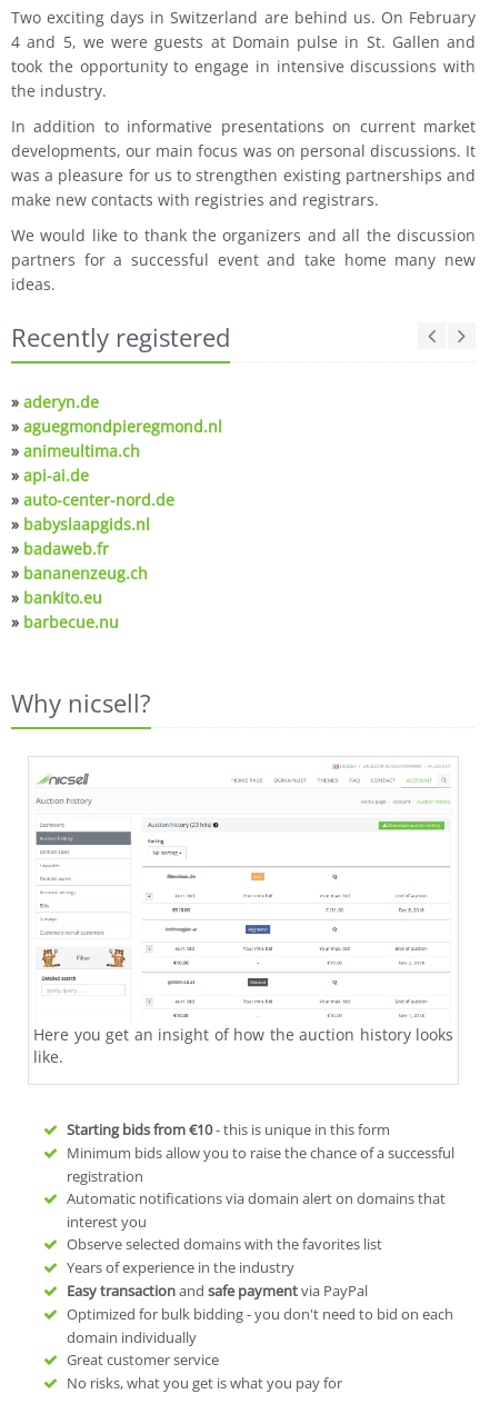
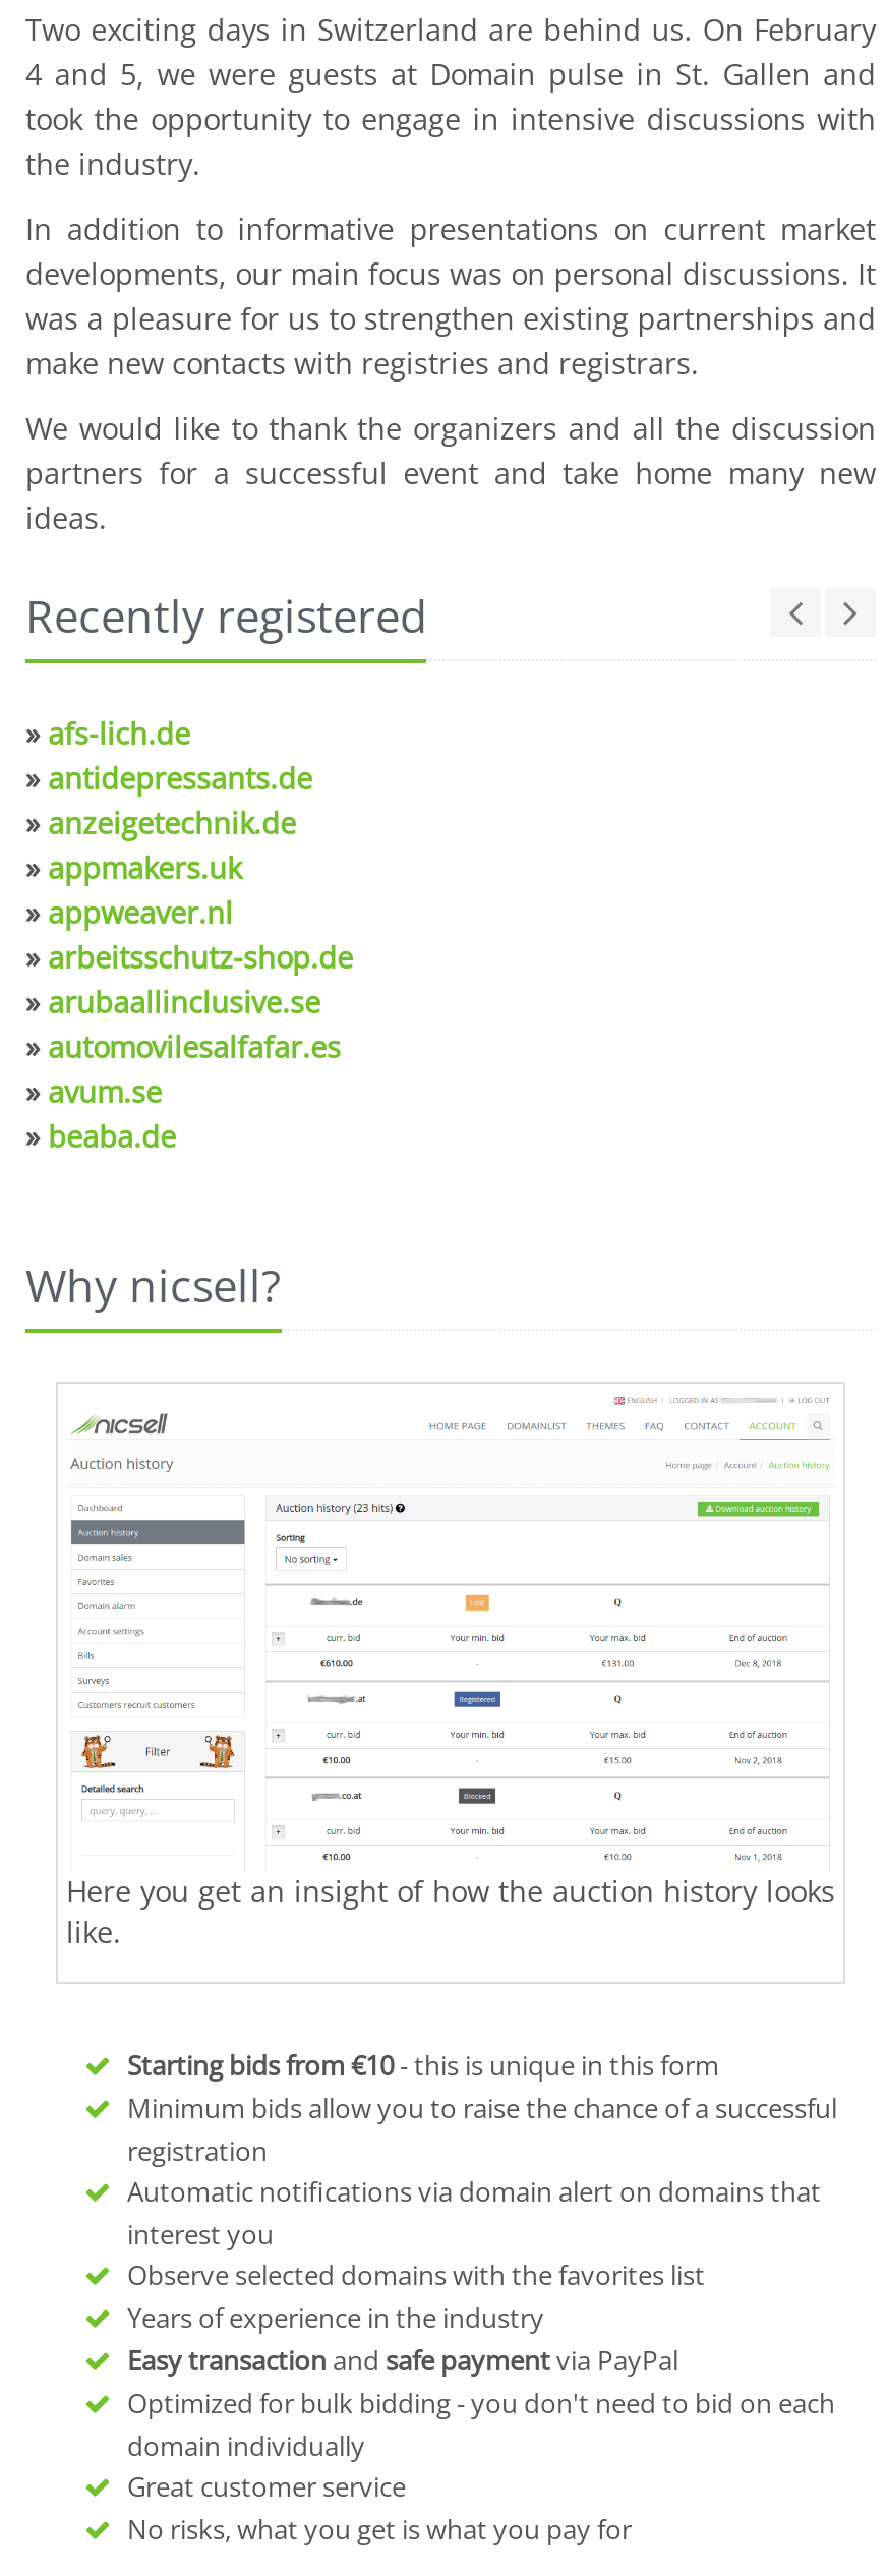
- » aderyn.de
- » aguegmondpieregmond.nl
- » animeultima.ch
- » api-ai.de
- » auto-center-nord.de
- » babyslaapgids.nl
- » badaweb.fr
- » bananenzeug.ch
- » bankito.eu
- » barbecue.nu
+ » afs-lich.de
+ » antidepressants.de
+ » anzeigetechnik.de
+ » appmakers.uk
+ » appweaver.nl
+ » arbeitsschutz-shop.de
+ » arubaallinclusive.se
+ » automovilesalfafar.es
+ » avum.se
+ » beaba.de
